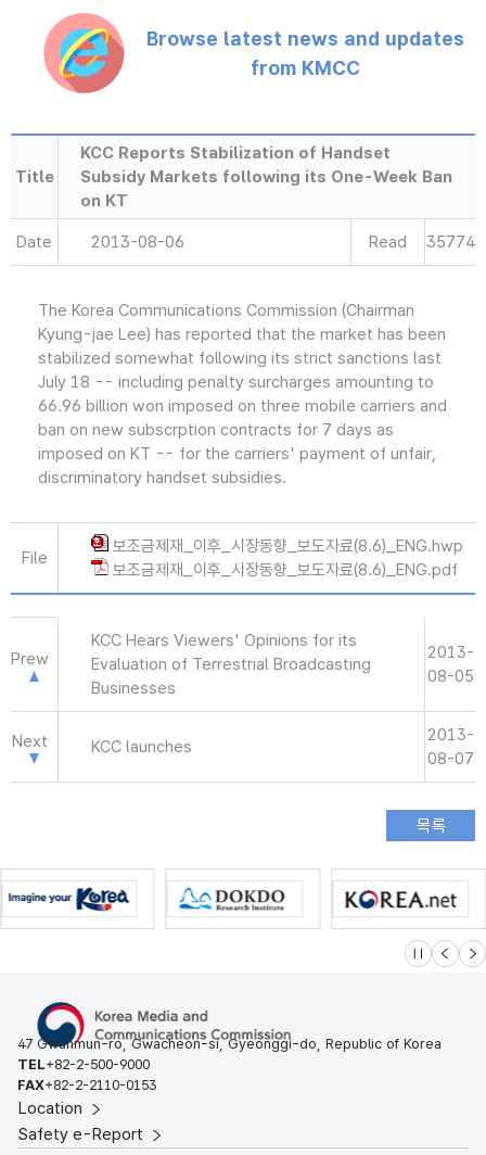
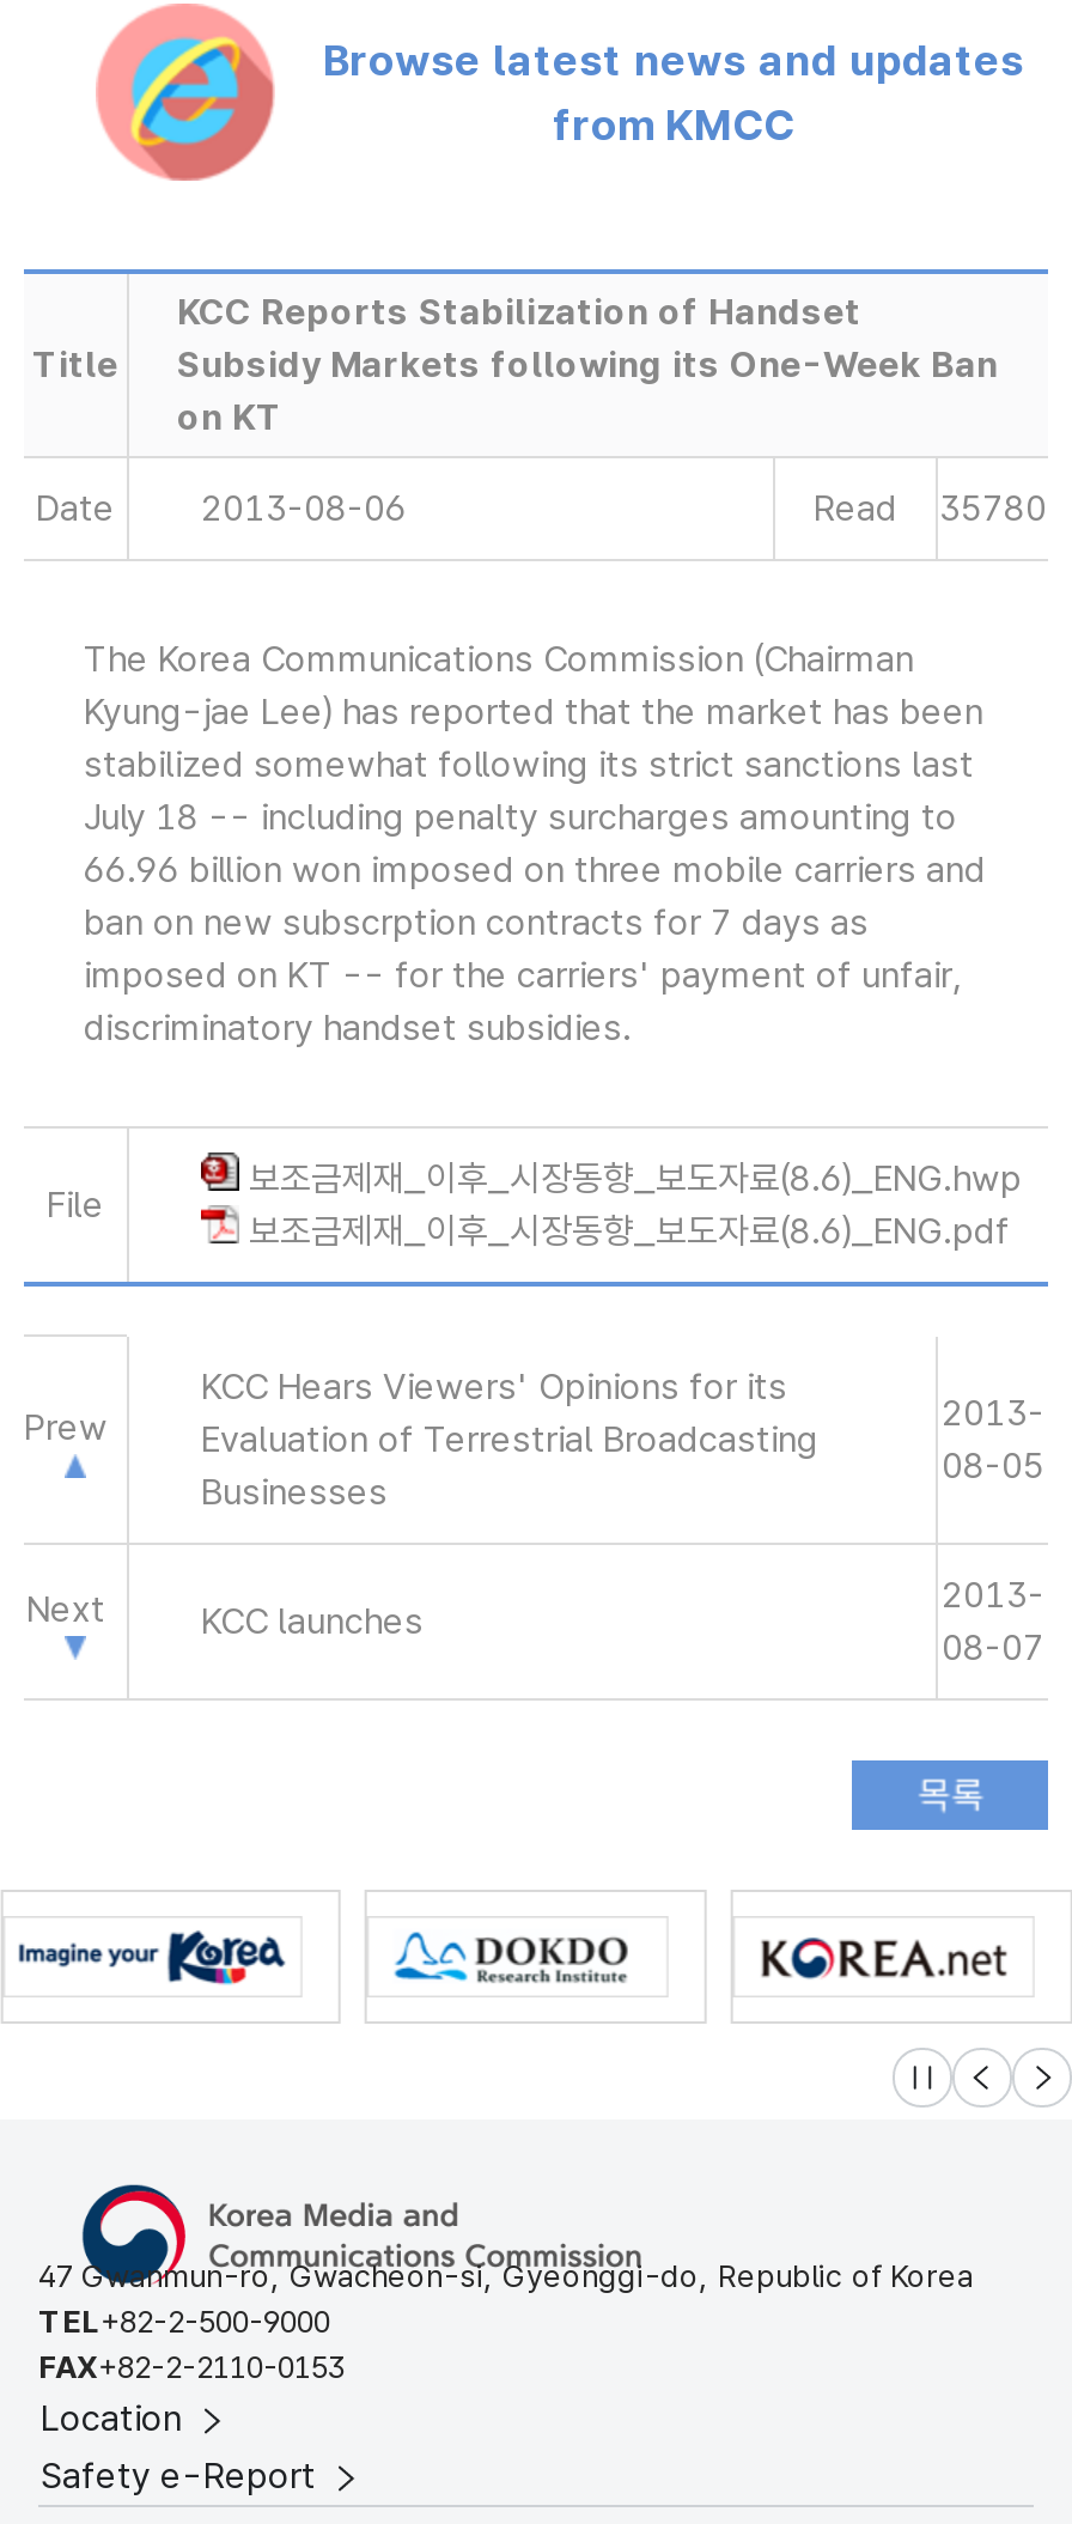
- Read 35774
+ Read 35780
